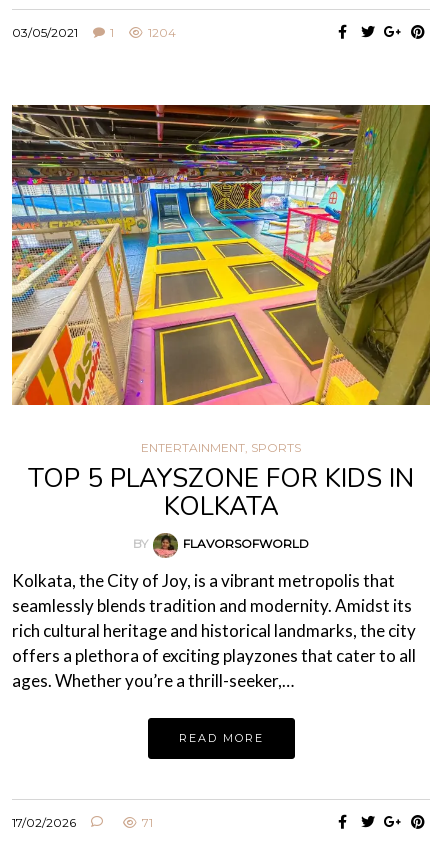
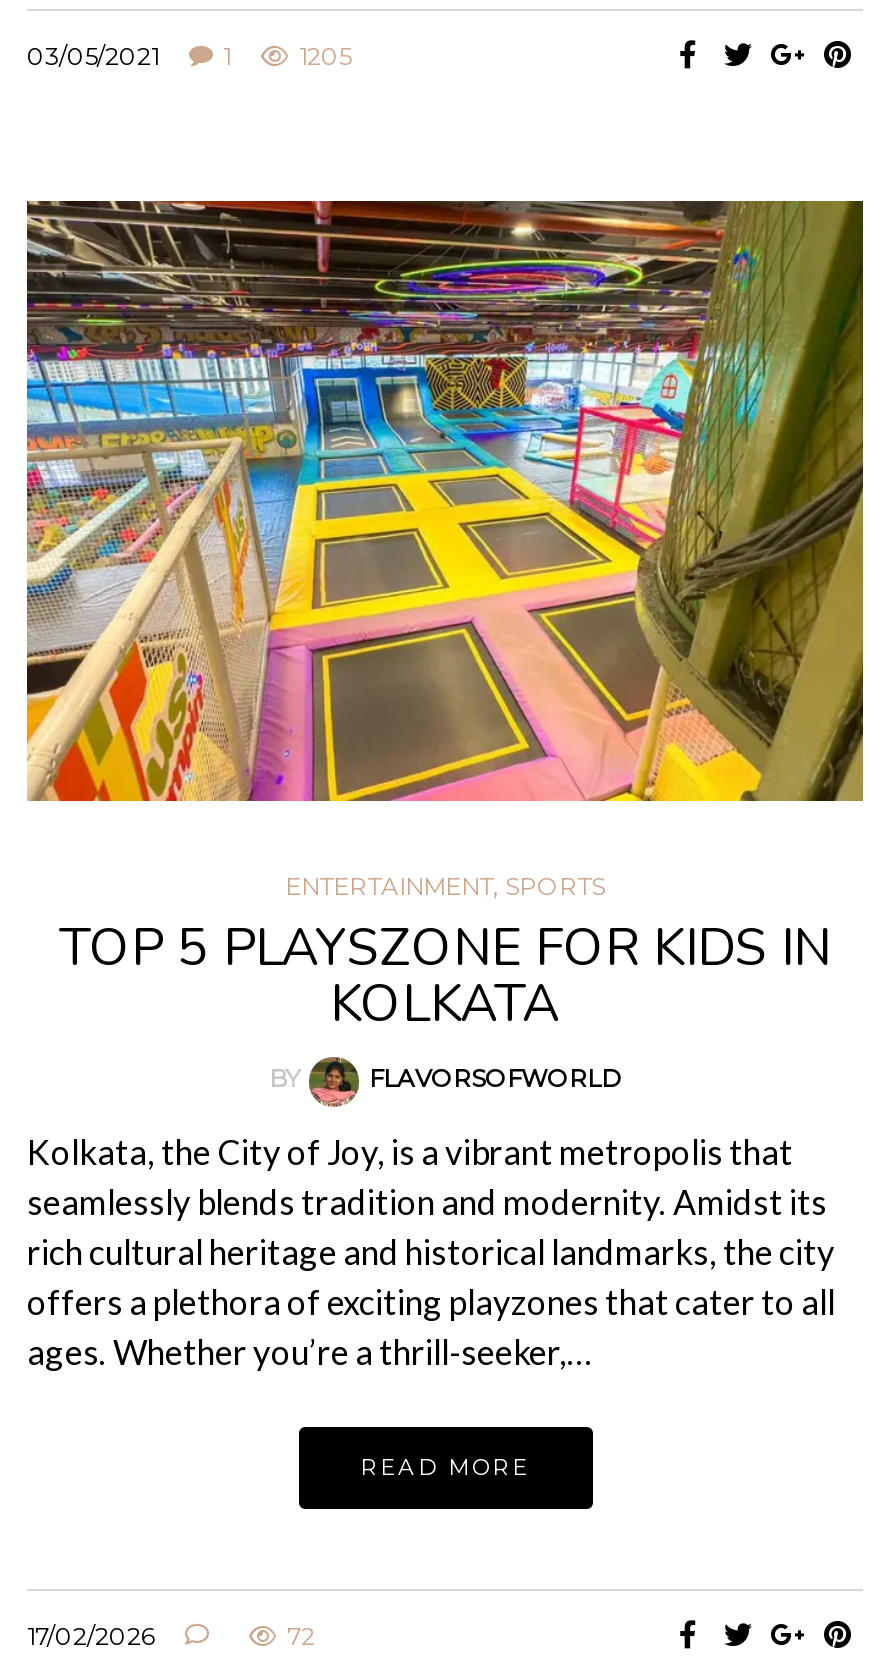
- 1204
+ 1205

- 71
+ 72
